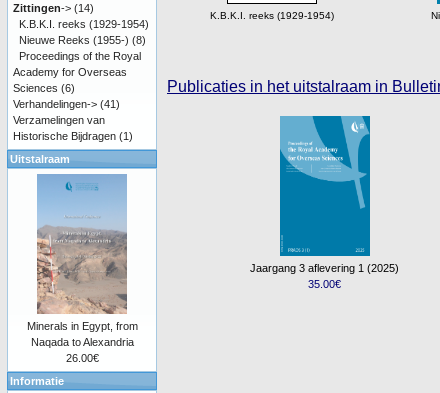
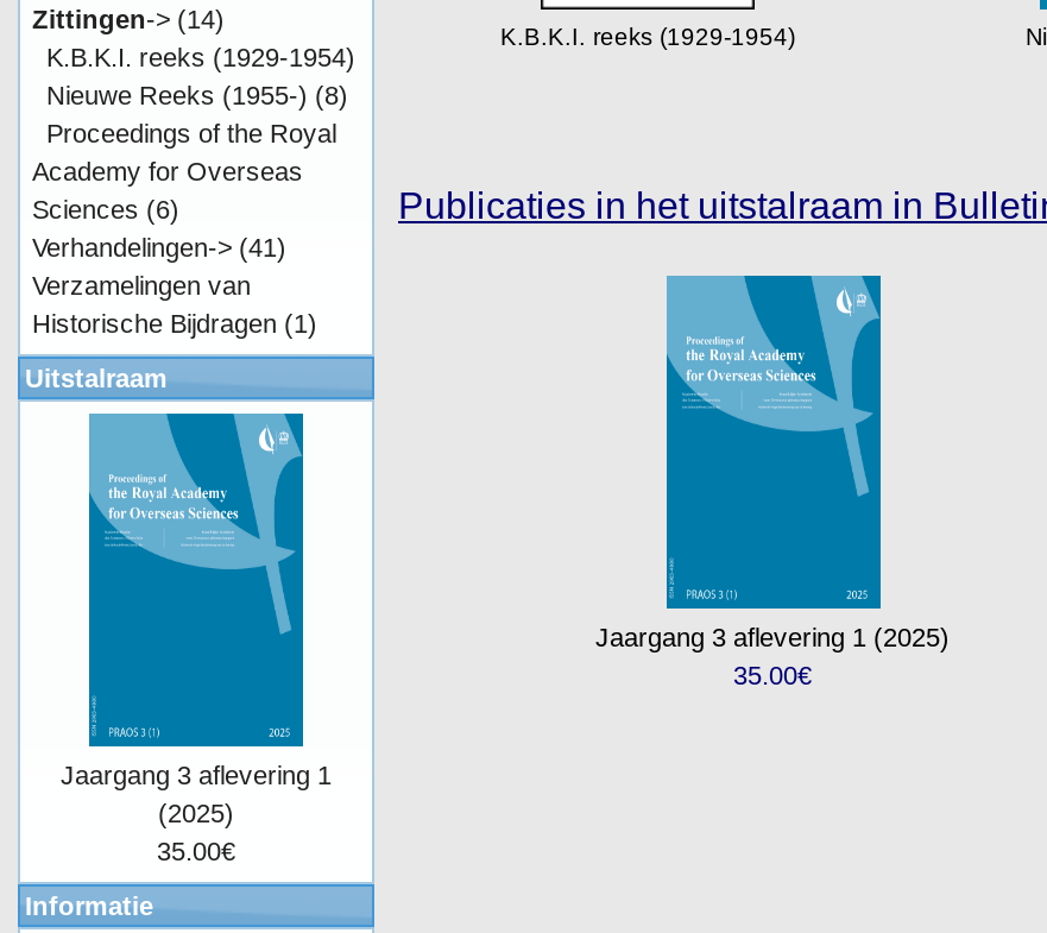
- [image]
- Minerals in Egypt, from
- Naqada to Alexandria
- 26.00€
+ [image]
+ Jaargang 3 aflevering 1
+ (2025)
+ 35.00€
